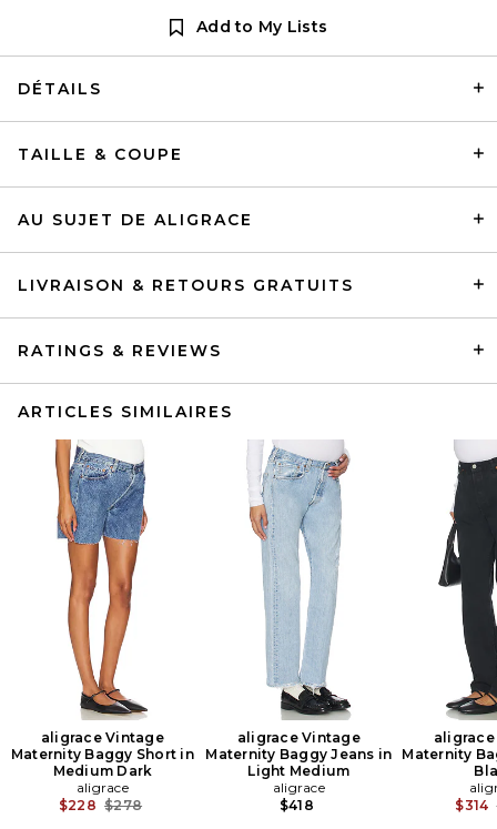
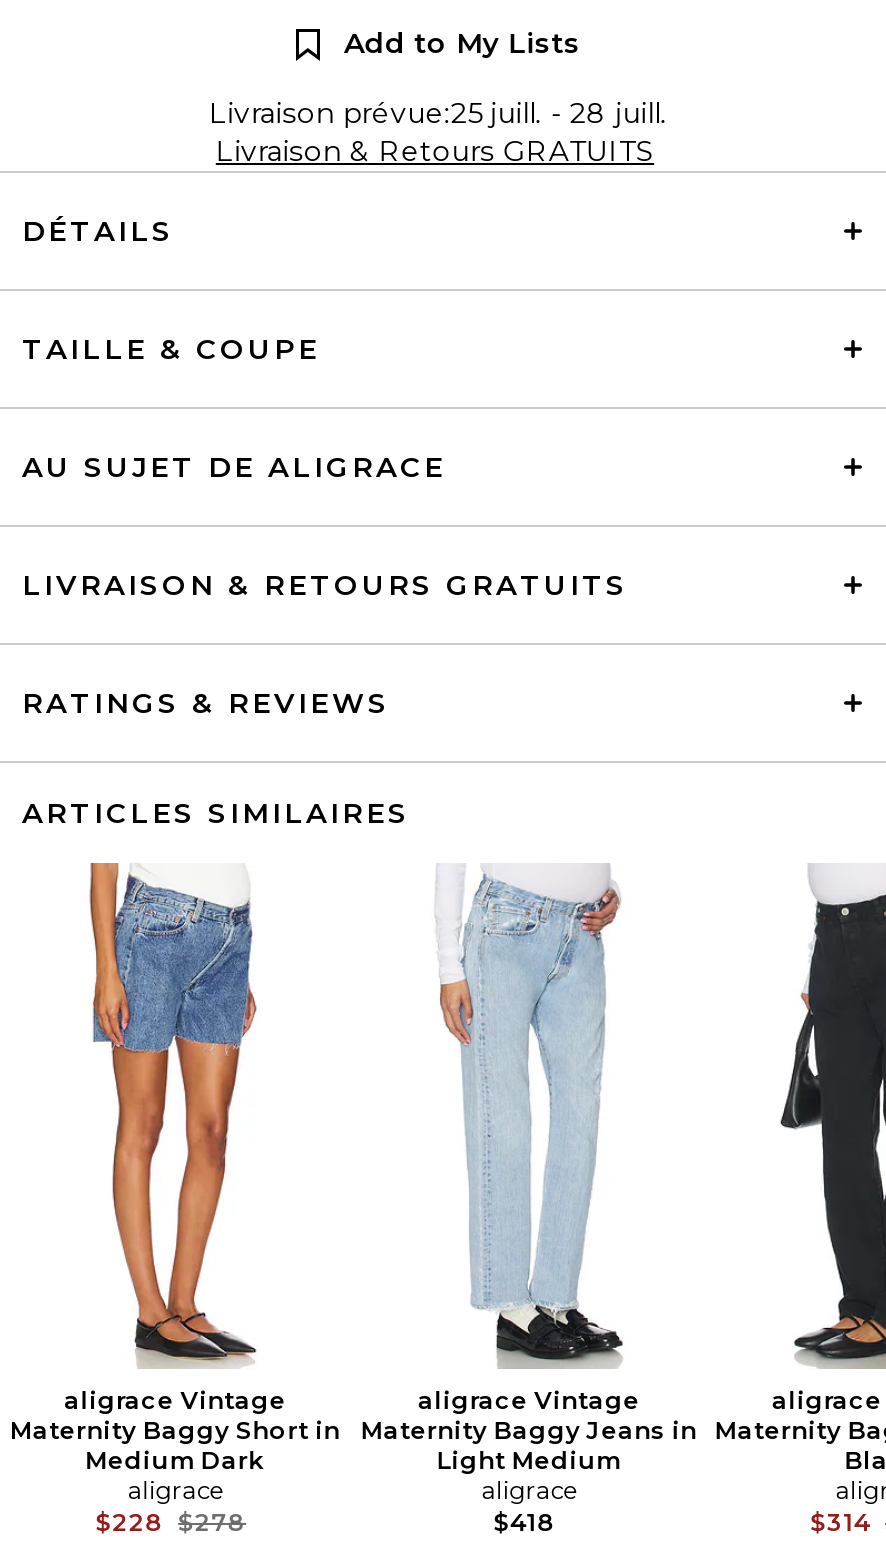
+ Livraison prévue:25 juill. - 28 juill.
+ Livraison & Retours GRATUITS
